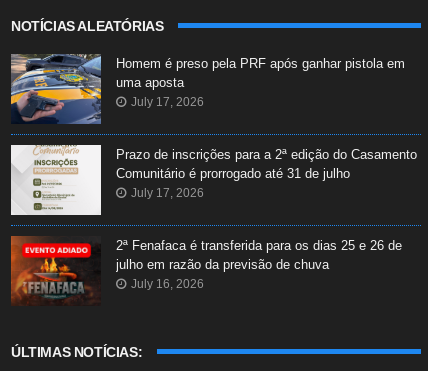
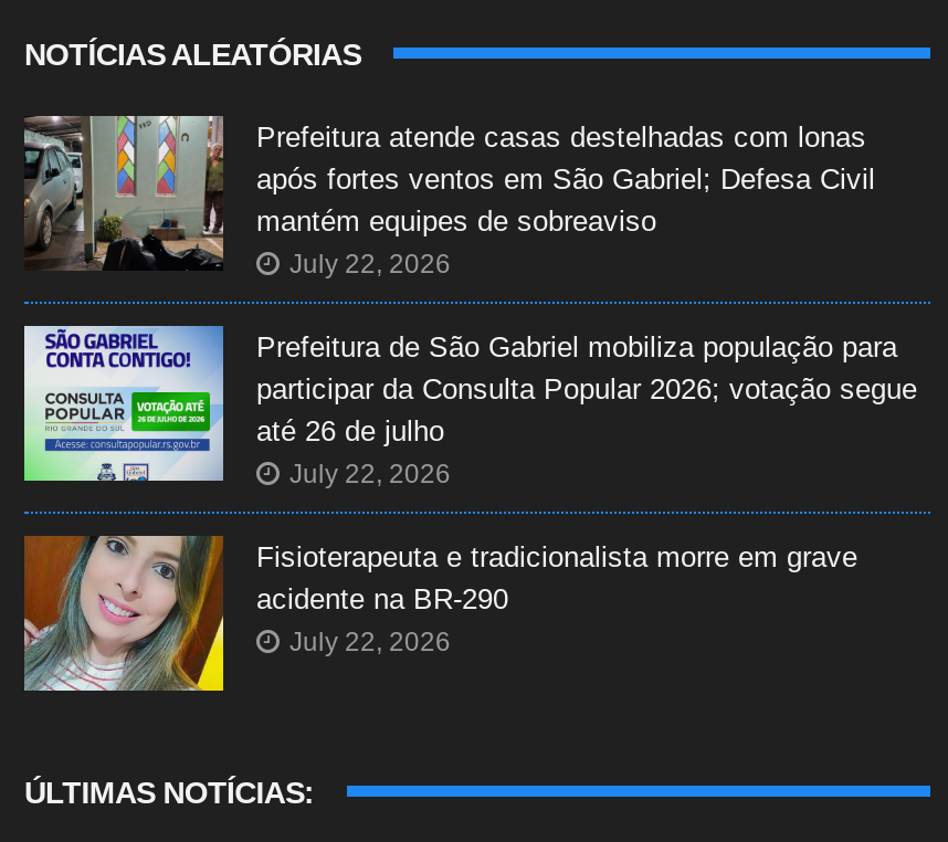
- [image]
- Homem é preso pela PRF após ganhar pistola em
- uma aposta
- July 17, 2026
+ [image]
+ Prefeitura atende casas destelhadas com lonas
+ após fortes ventos em São Gabriel; Defesa Civil
+ mantém equipes de sobreaviso
+ July 22, 2026

- [image]
- Prazo de inscrições para a 2ª edição do Casamento
- Comunitário é prorrogado até 31 de julho
- July 17, 2026
+ [image]
+ Prefeitura de São Gabriel mobiliza população para
+ participar da Consulta Popular 2026; votação segue
+ até 26 de julho
+ July 22, 2026

- [image]
- 2ª Fenafaca é transferida para os dias 25 e 26 de
- julho em razão da previsão de chuva
- July 16, 2026
+ [image]
+ Fisioterapeuta e tradicionalista morre em grave
+ acidente na BR-290
+ July 22, 2026
